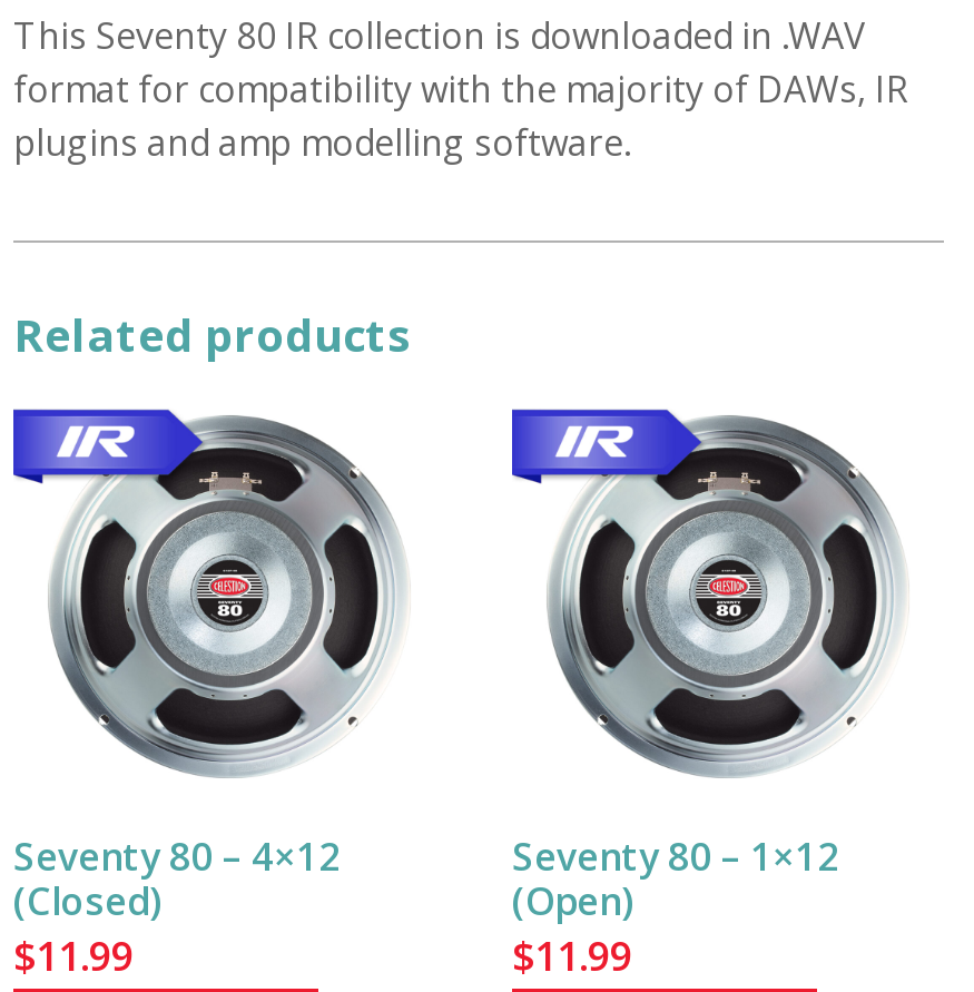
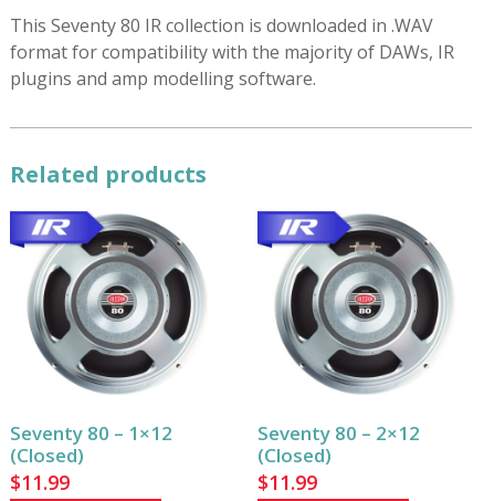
- Seventy 80 – 4×12
+ Seventy 80 – 1×12

- Seventy 80 – 1×12
- (Open)
+ Seventy 80 – 2×12
+ (Closed)
